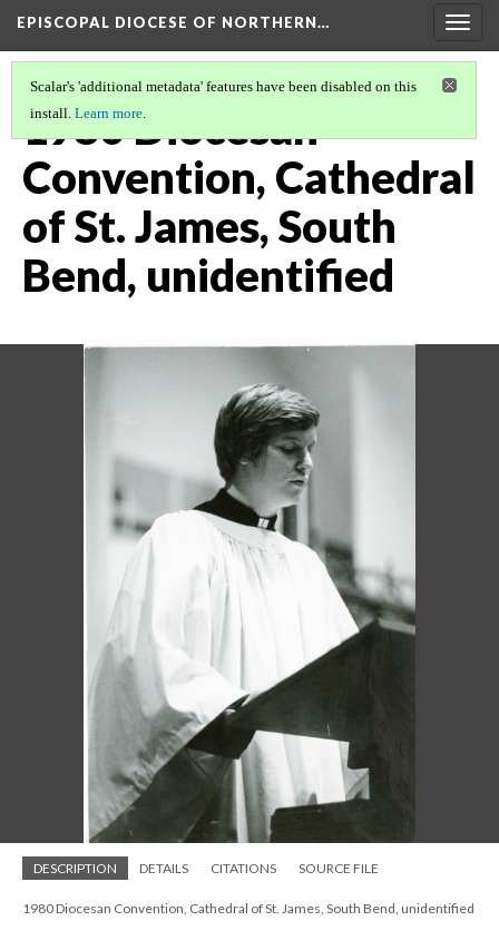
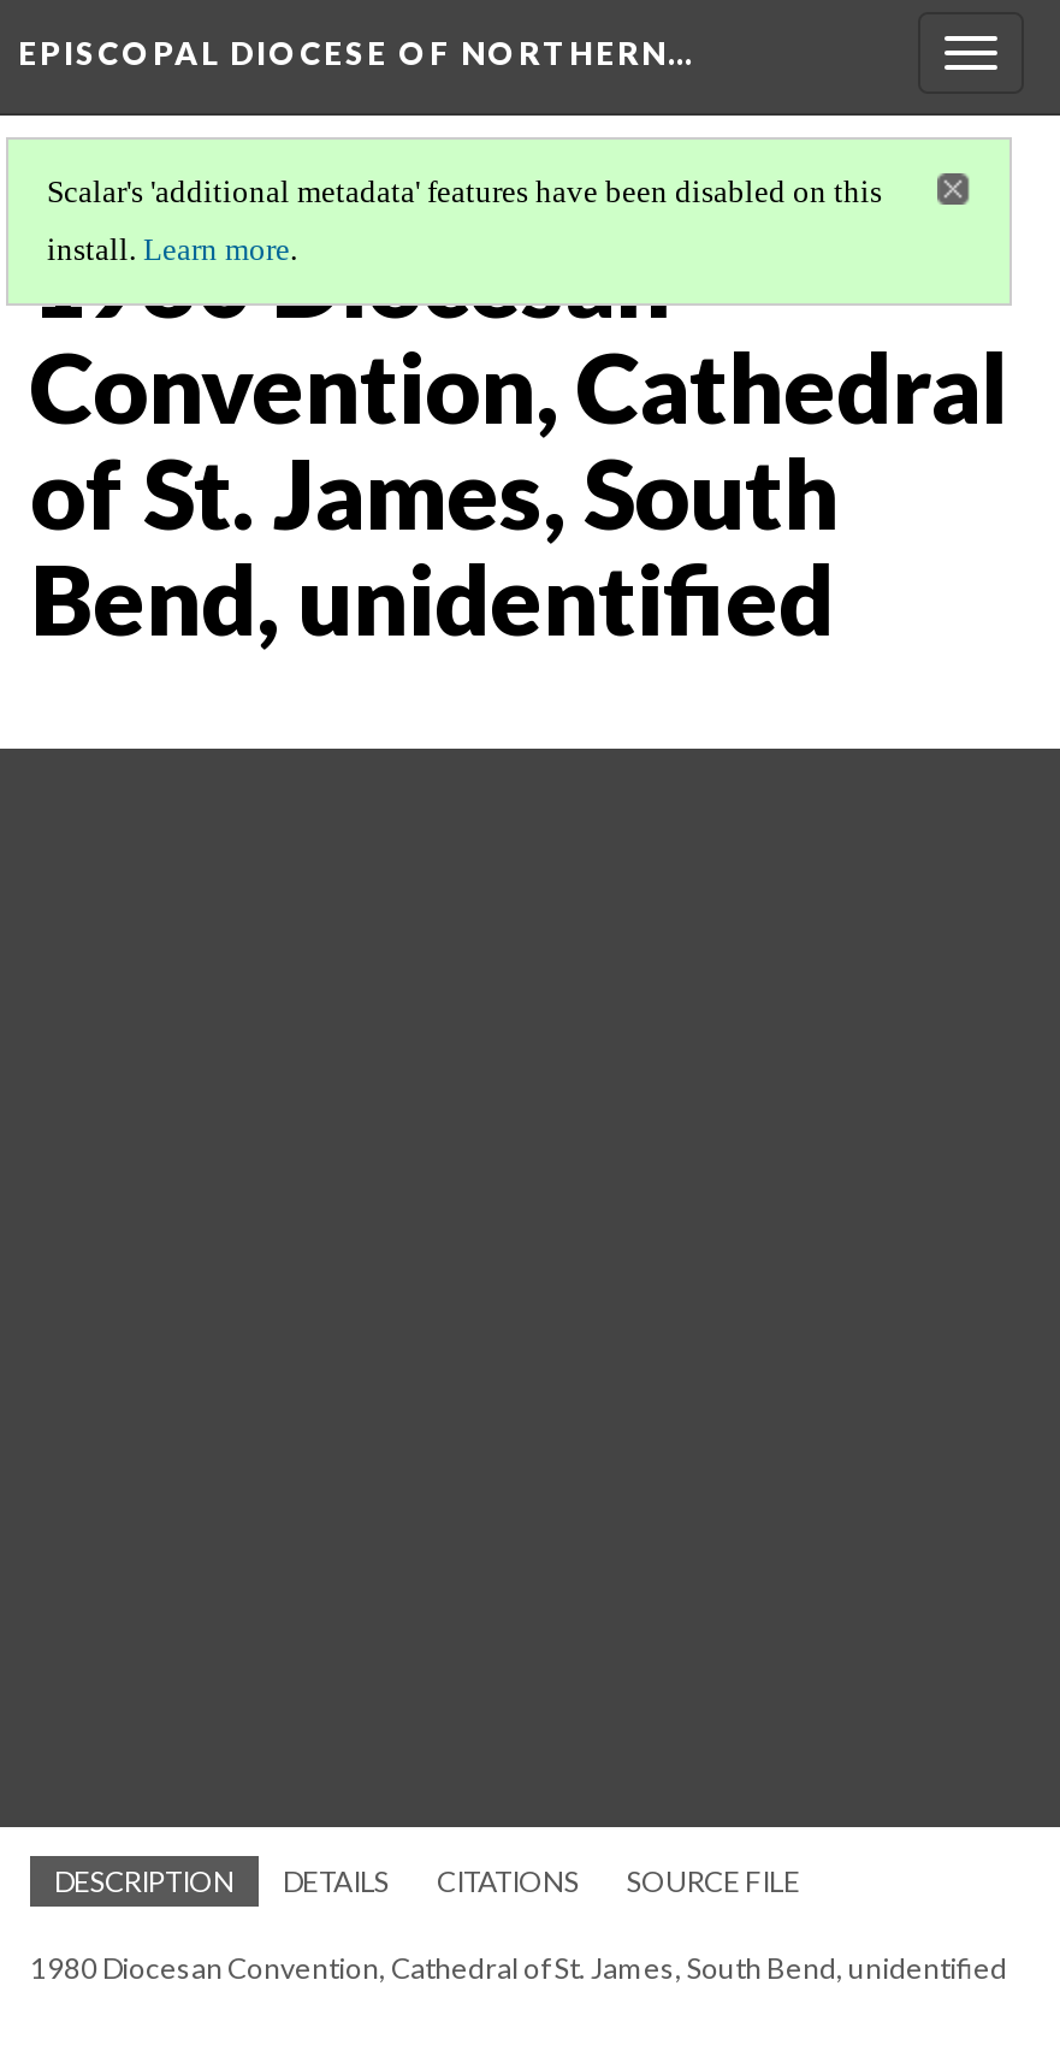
- [image]
